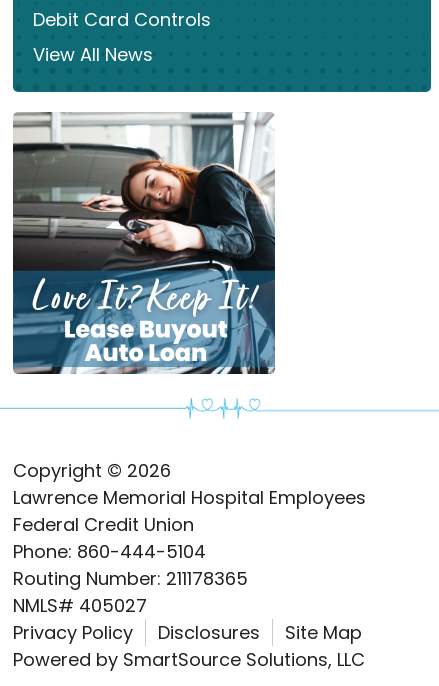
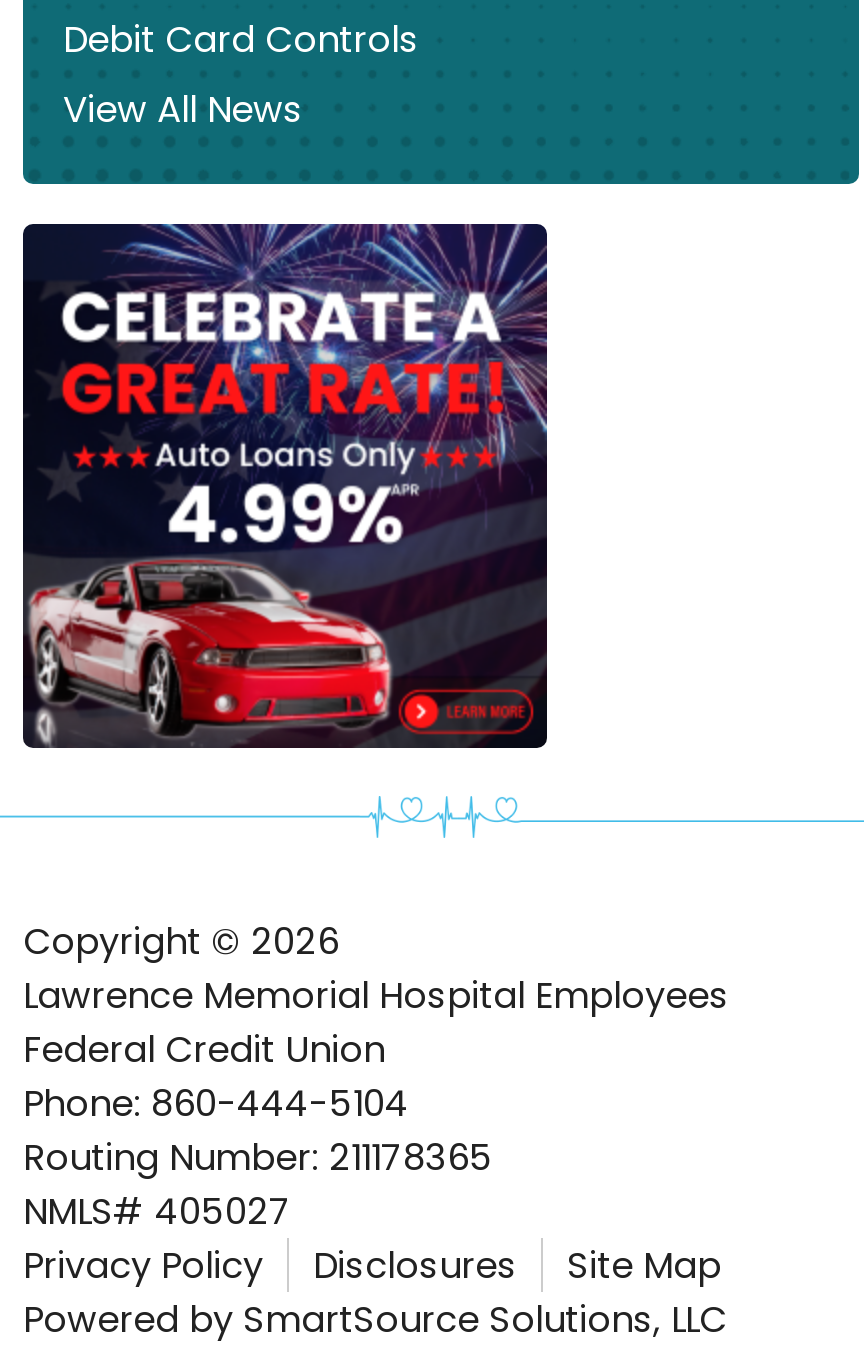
- [image]
+ [image]
